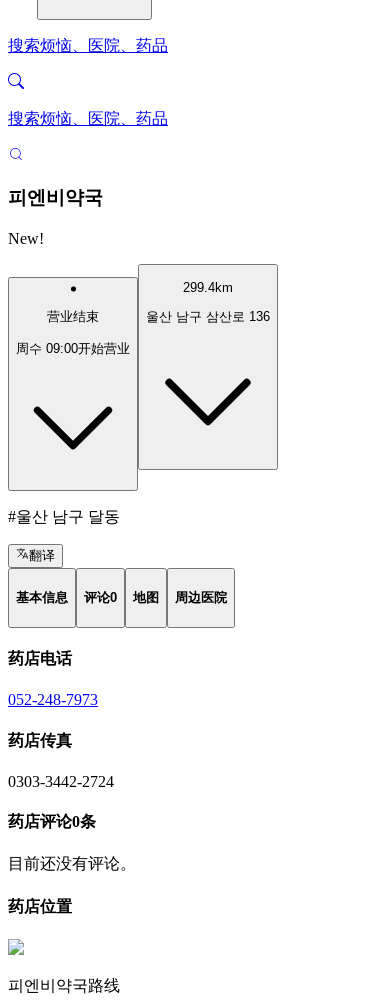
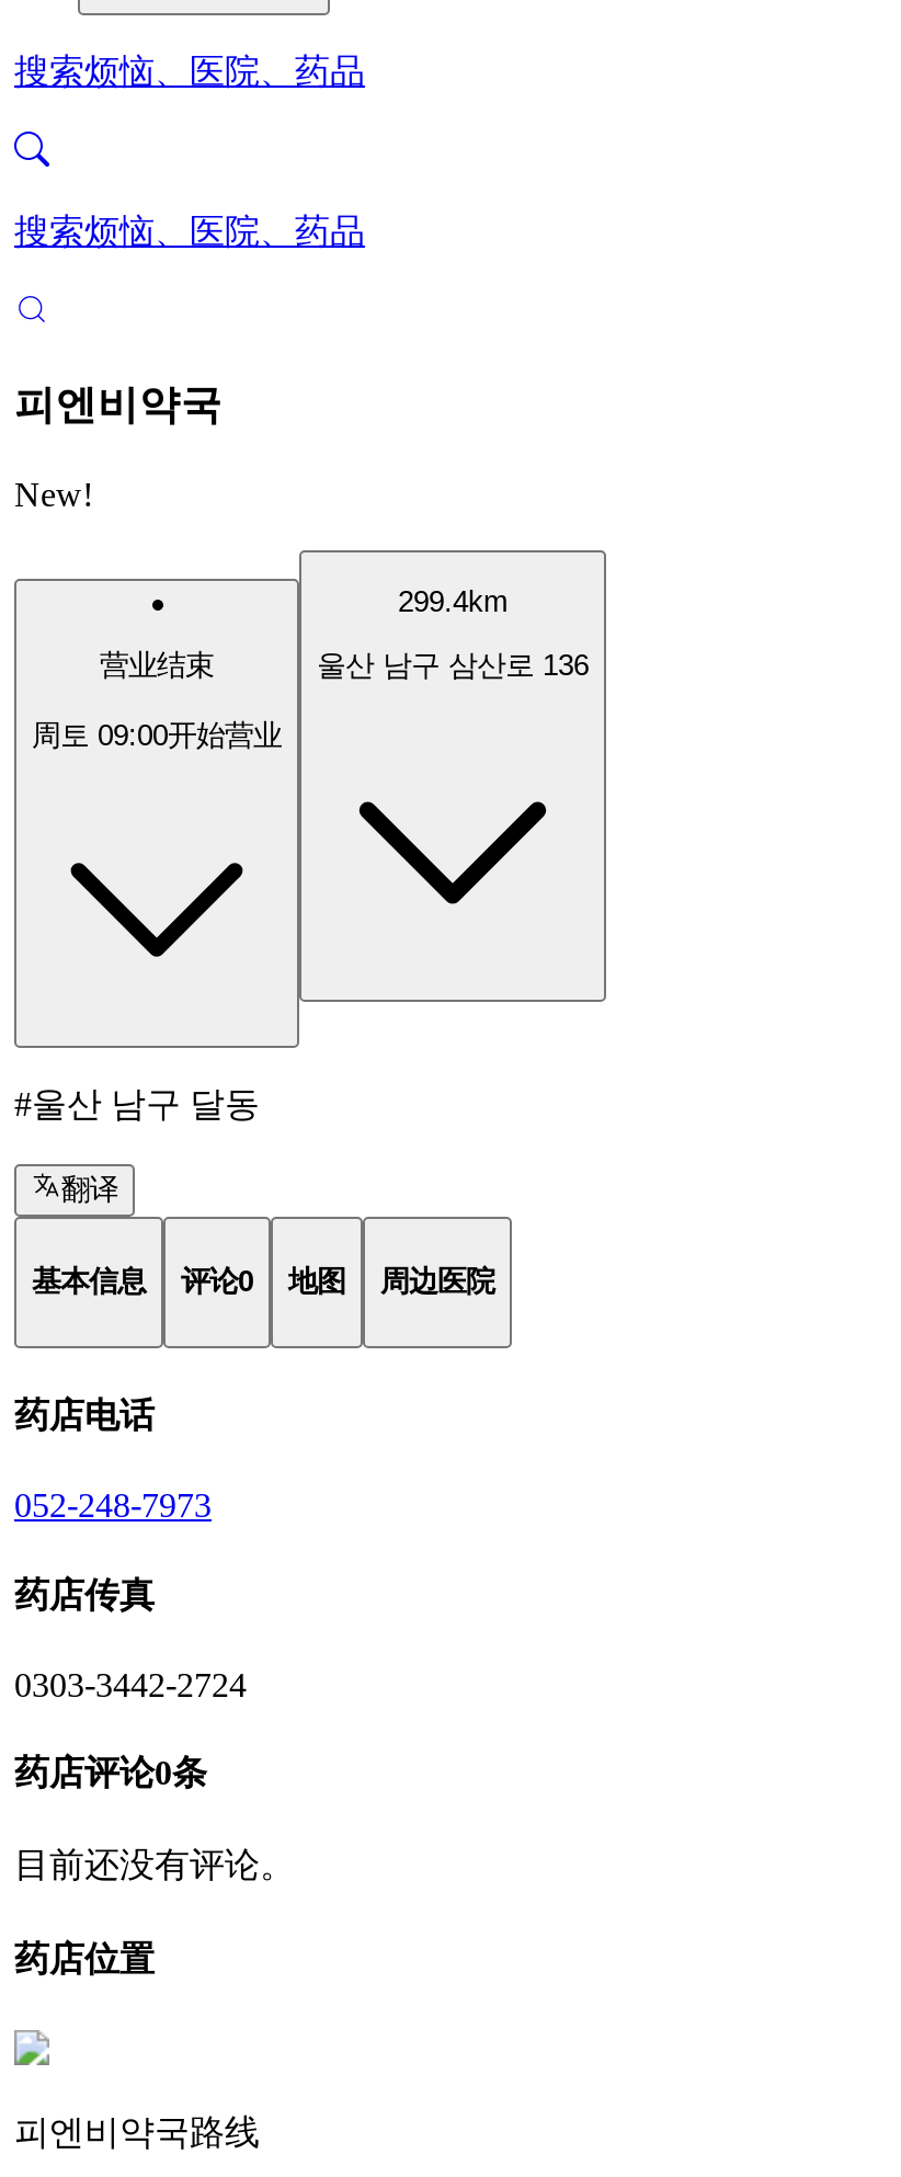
- 周수 09:00开始营业
+ 周토 09:00开始营业
